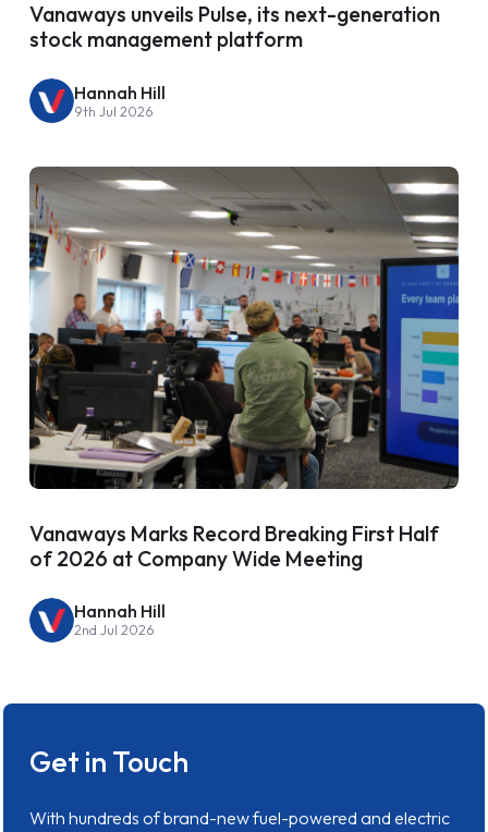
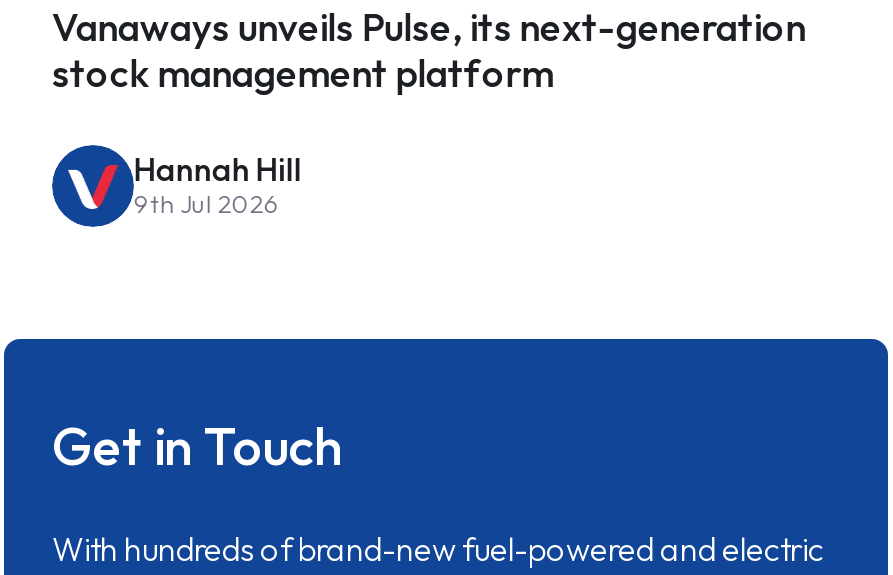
- [image]
- Vanaways Marks Record Breaking First Half
- of 2026 at Company Wide Meeting
- Hannah Hill
- 2nd Jul 2026
